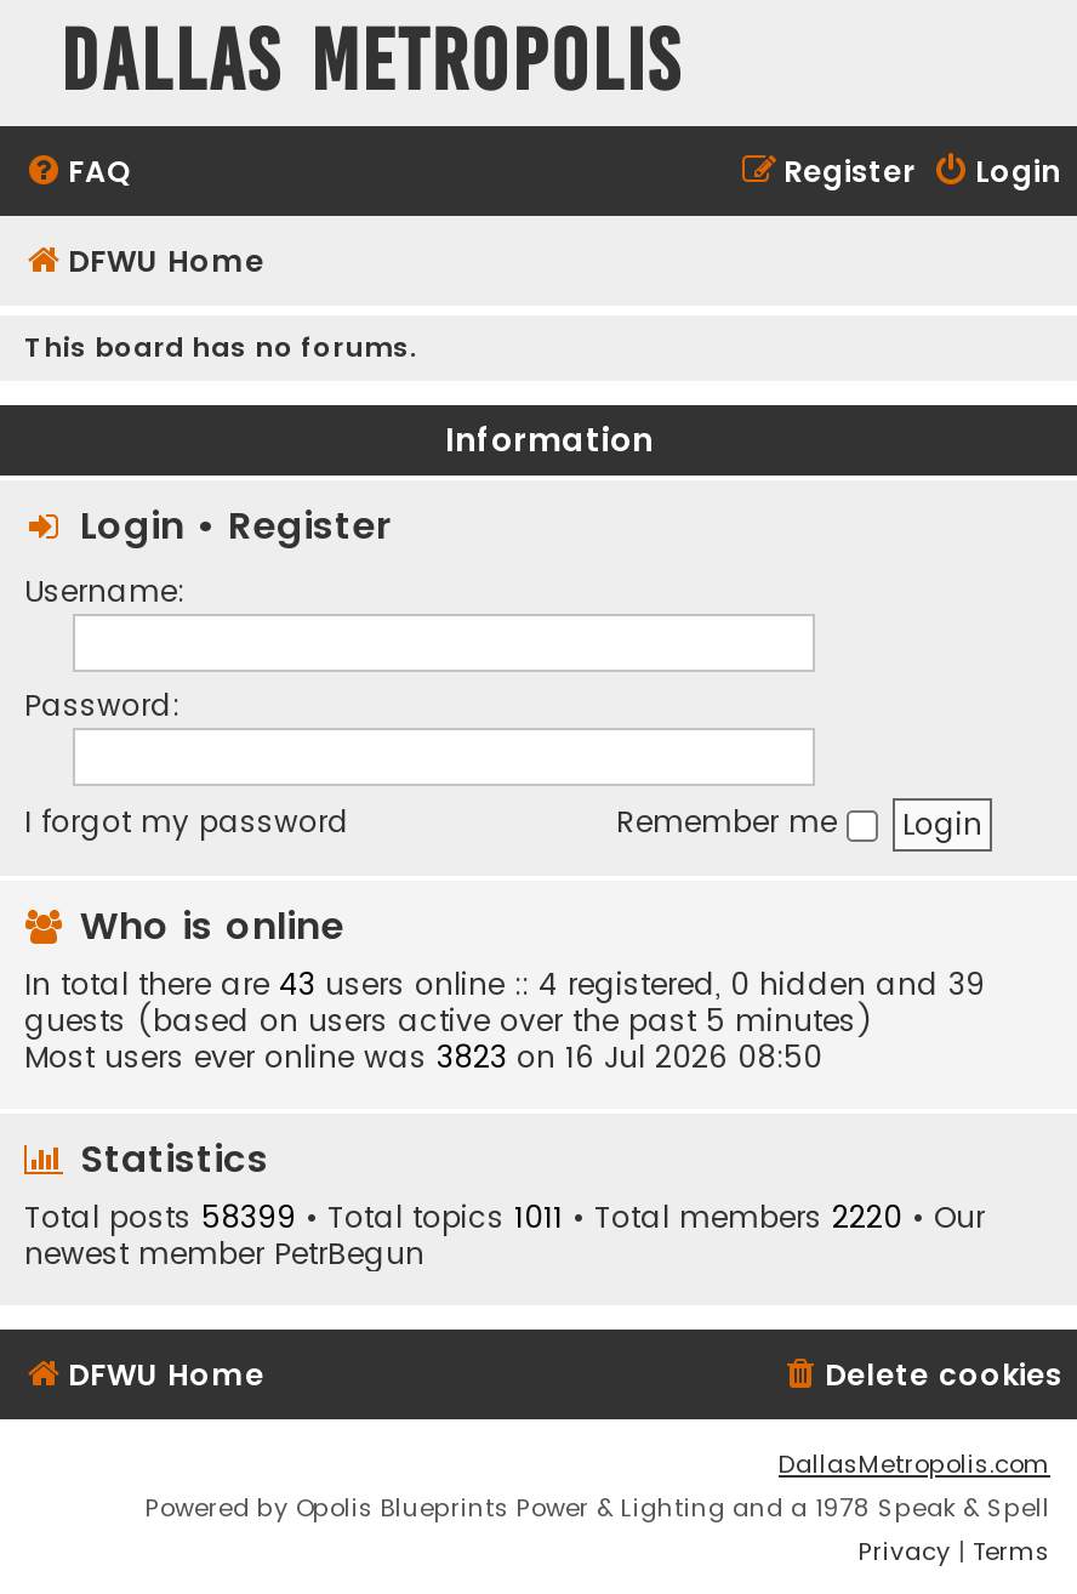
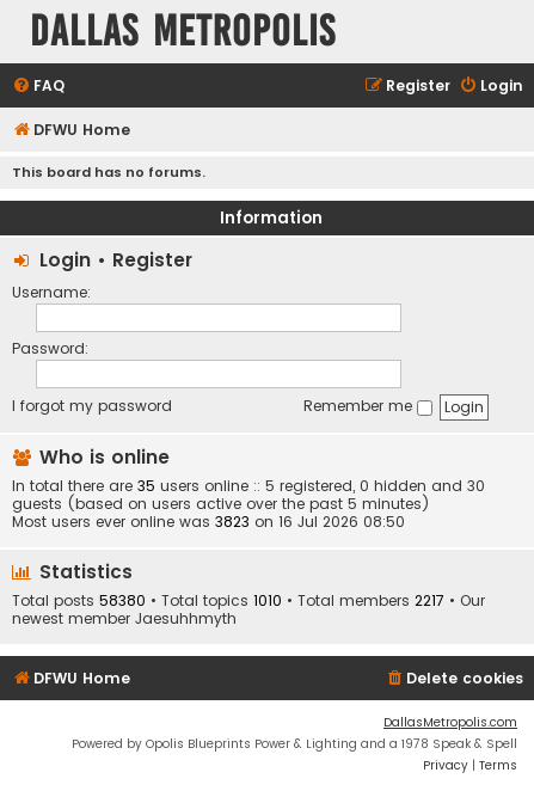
- In total there are 43 users online :: 4 registered, 0 hidden and 39
+ In total there are 35 users online :: 5 registered, 0 hidden and 30

- Total posts 58399 • Total topics 1011 • Total members 2220 • Our
+ Total posts 58380 • Total topics 1010 • Total members 2217 • Our

- newest member PetrBegun
+ newest member Jaesuhhmyth
